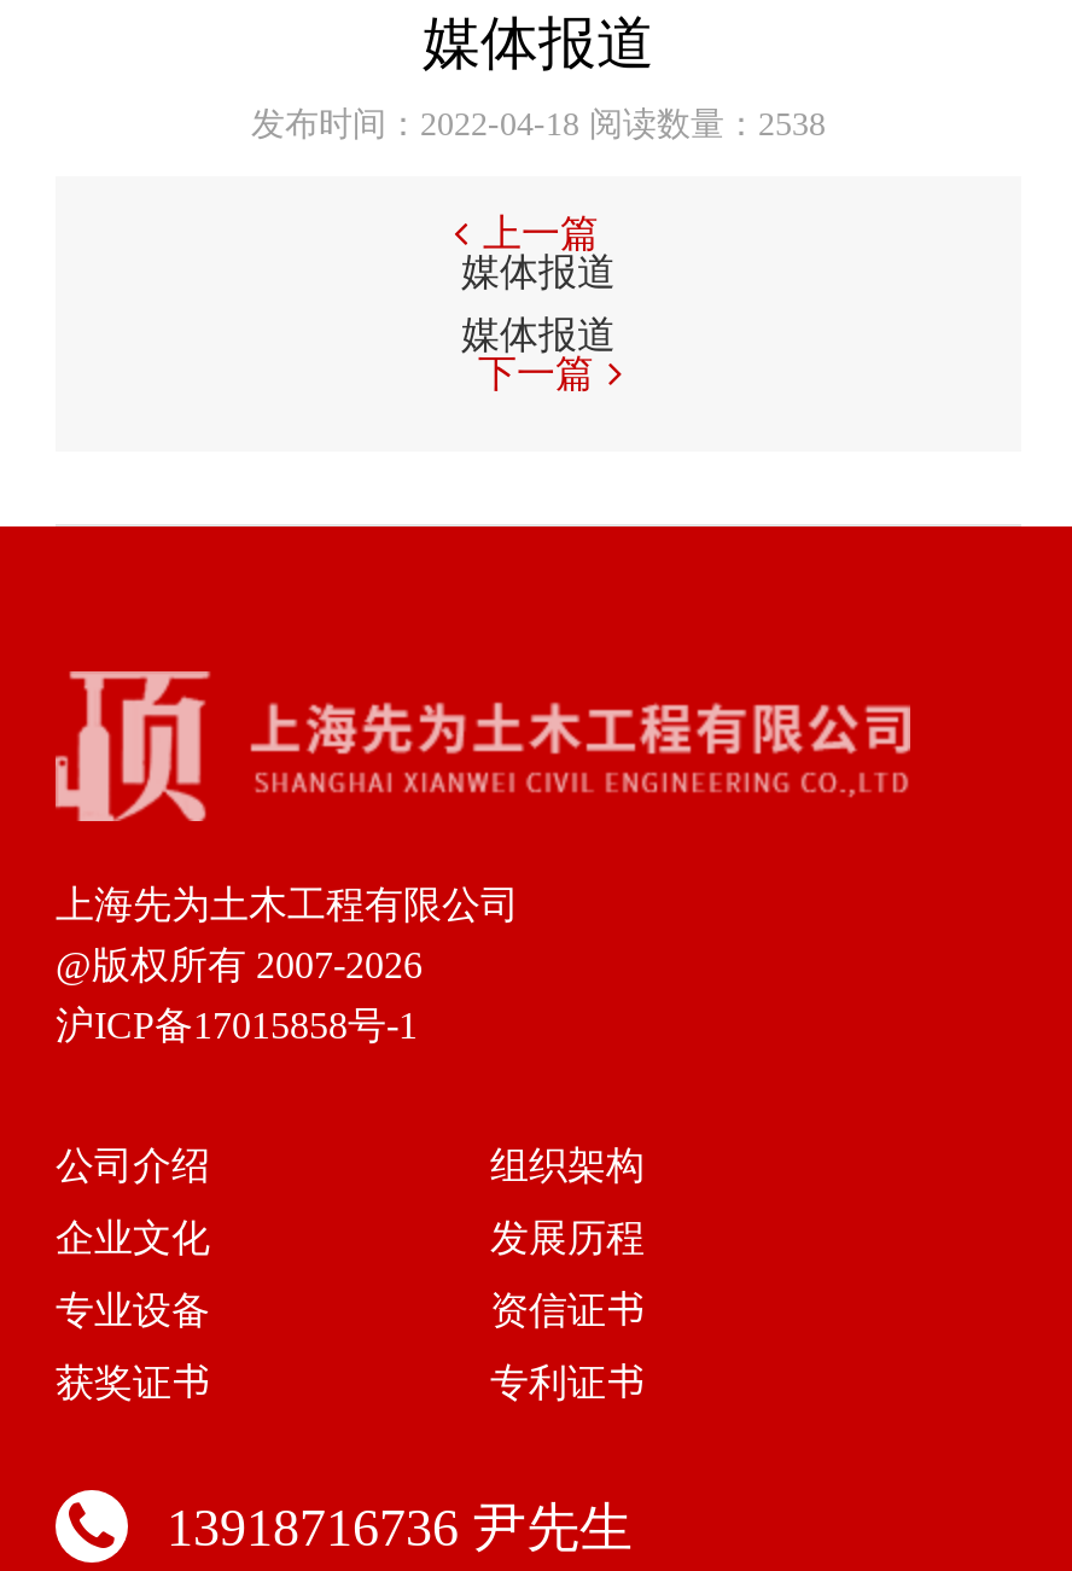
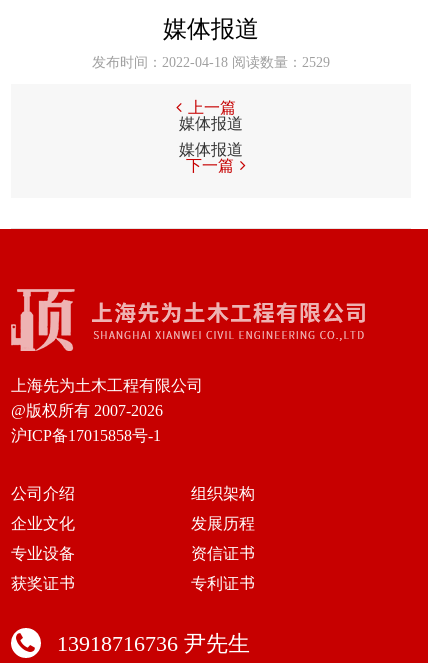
- 发布时间：2022-04-18 阅读数量：2538
+ 发布时间：2022-04-18 阅读数量：2529
